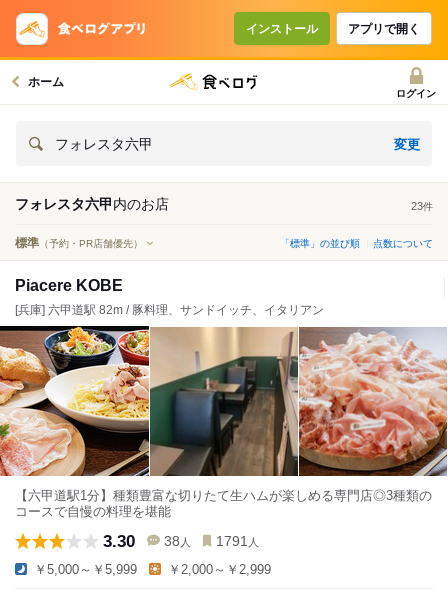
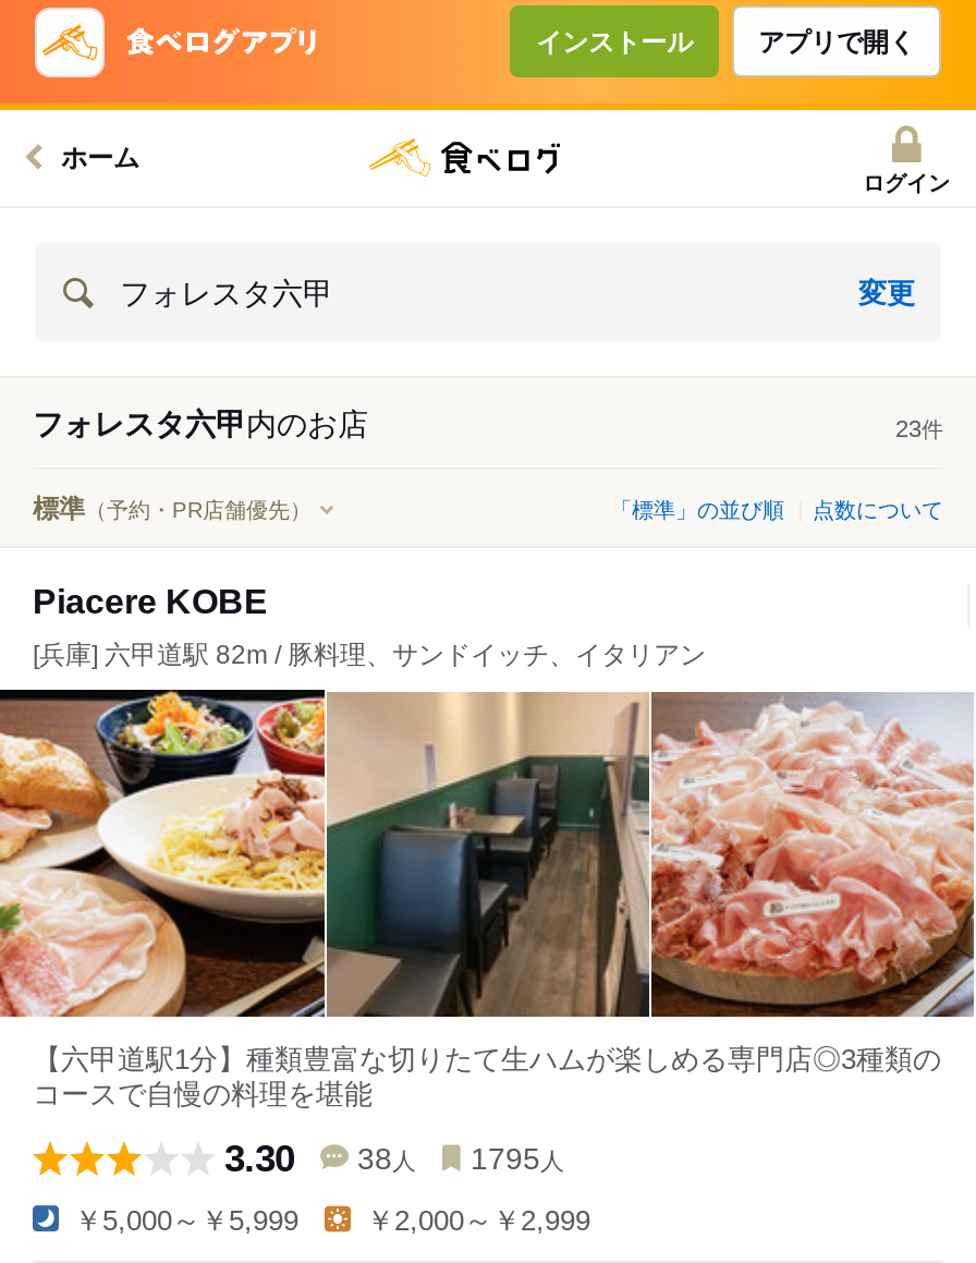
- 3.30 38人 1791人
+ 3.30 38人 1795人
